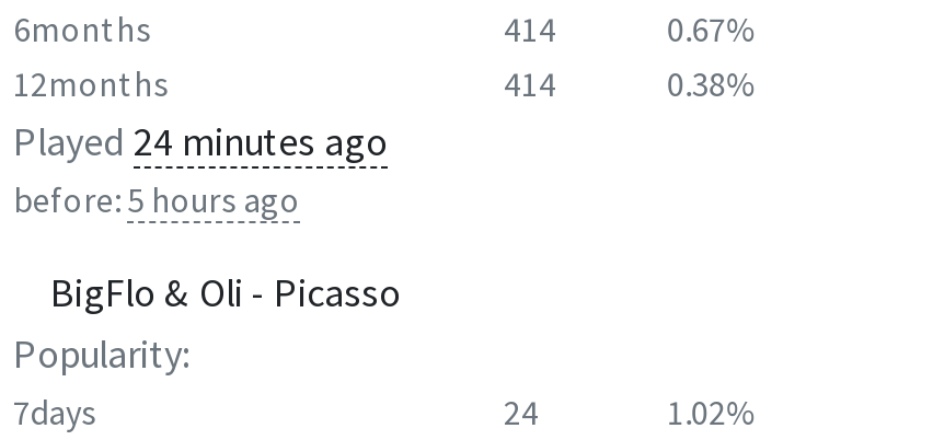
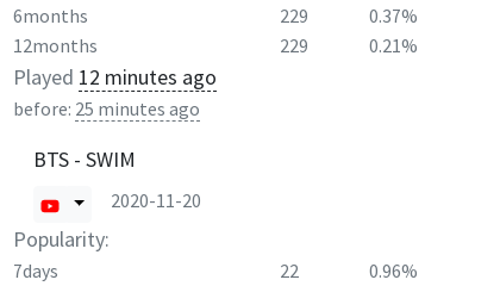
- 414
+ 229

- 0.67%
+ 0.37%

- 414
- 0.38%
- Played 24 minutes ago
- before: 5 hours ago
- BigFlo & Oli - Picasso
+ 229
+ 0.21%
+ Played 12 minutes ago
+ before: 25 minutes ago
+ BTS - SWIM
+ 2020-11-20

- 24
+ 22

- 1.02%
+ 0.96%
